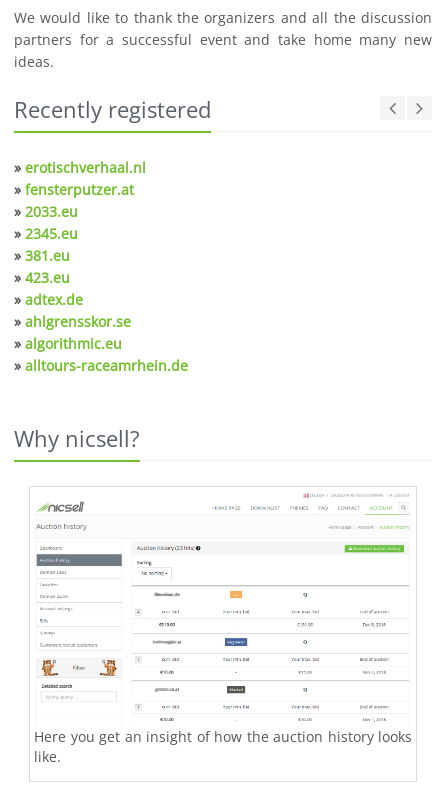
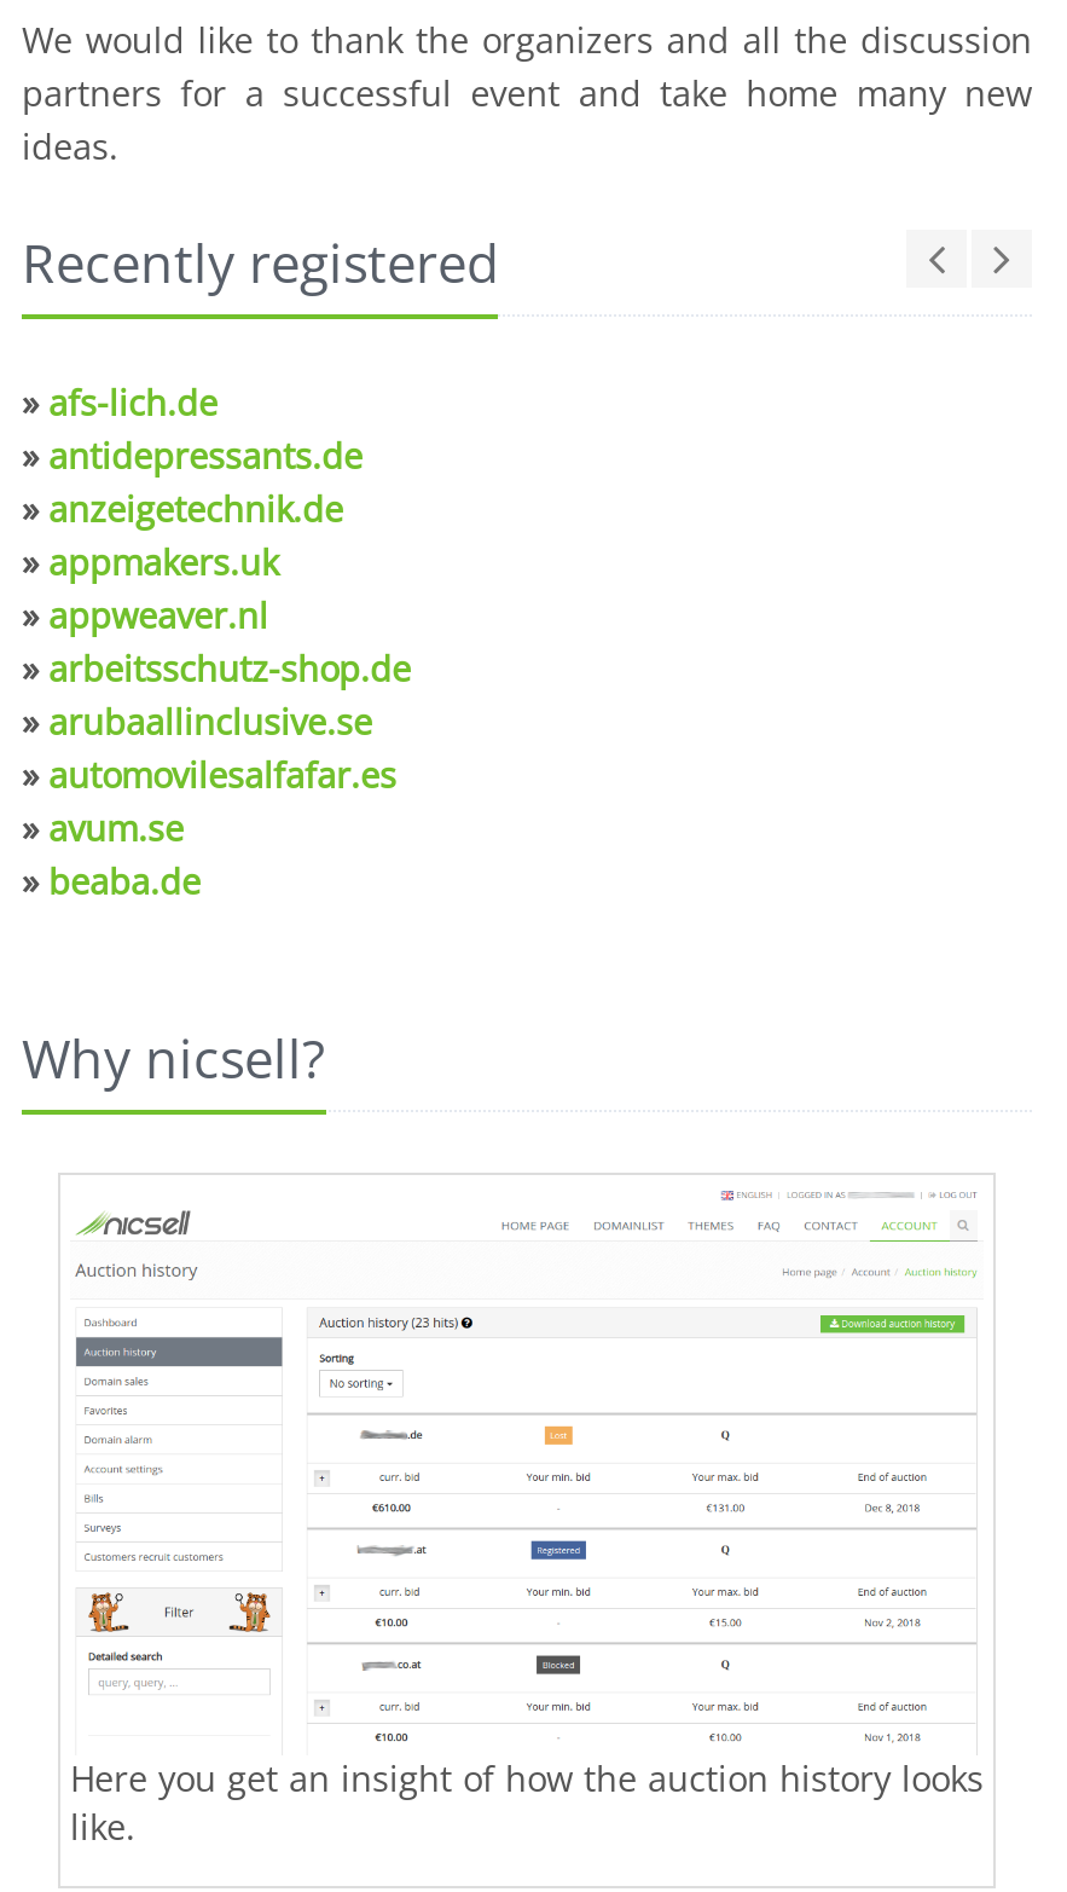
- » erotischverhaal.nl
- » fensterputzer.at
- » 2033.eu
- » 2345.eu
- » 381.eu
- » 423.eu
- » adtex.de
- » ahlgrensskor.se
- » algorithmic.eu
- » alltours-raceamrhein.de
+ » afs-lich.de
+ » antidepressants.de
+ » anzeigetechnik.de
+ » appmakers.uk
+ » appweaver.nl
+ » arbeitsschutz-shop.de
+ » arubaallinclusive.se
+ » automovilesalfafar.es
+ » avum.se
+ » beaba.de
